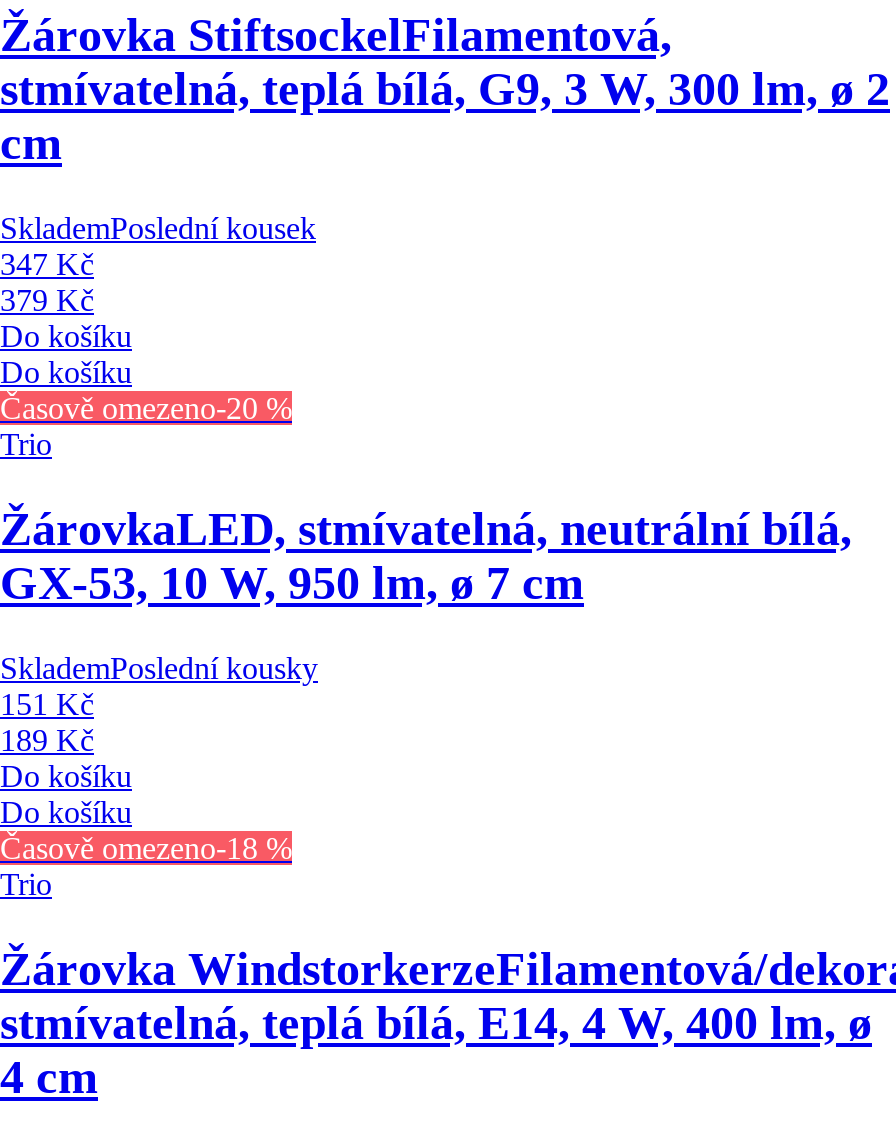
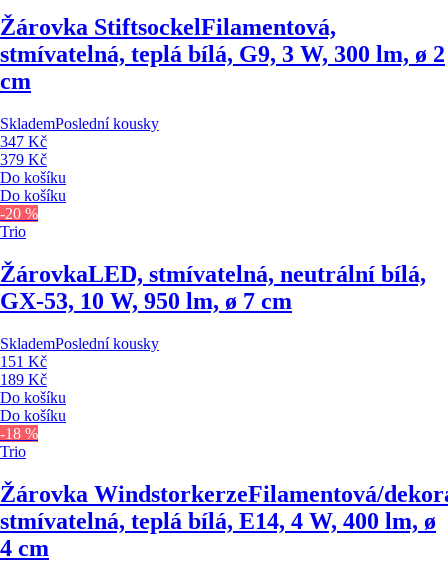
- SklademPoslední kousek
+ SklademPoslední kousky

- Časově omezeno-20 %
+ -20 %

- Časově omezeno-18 %
+ -18 %
